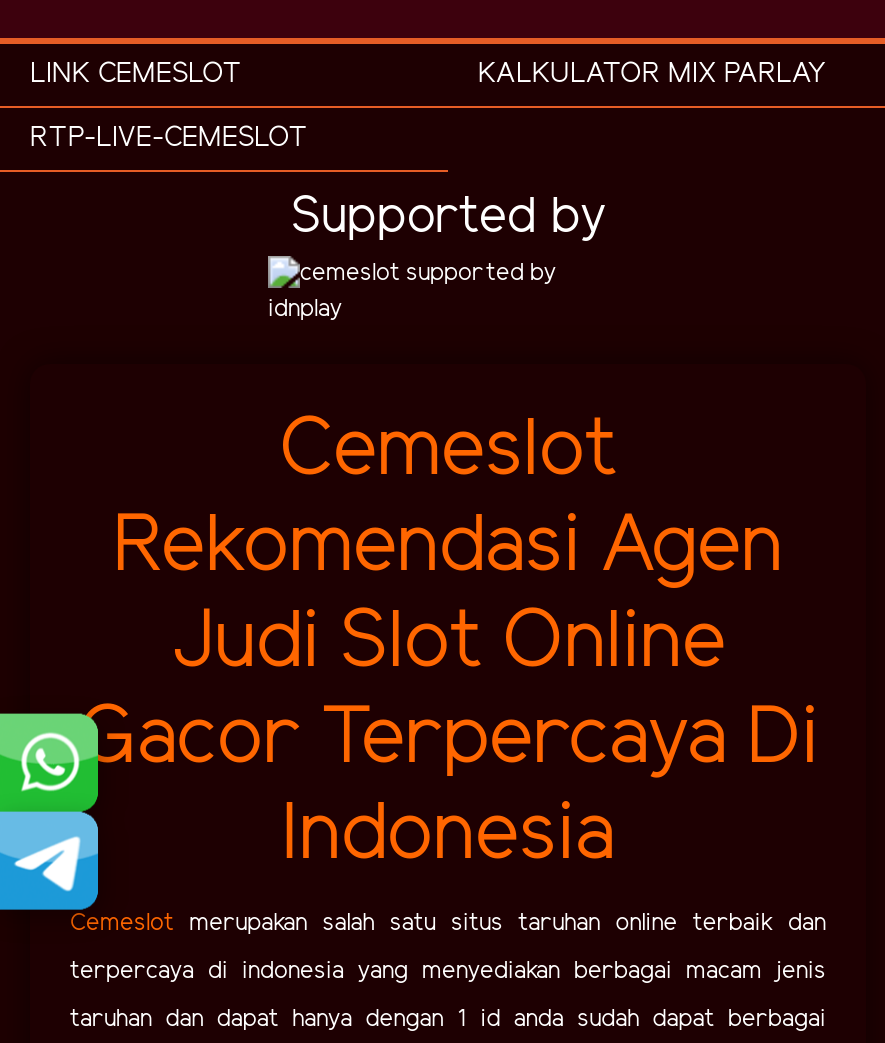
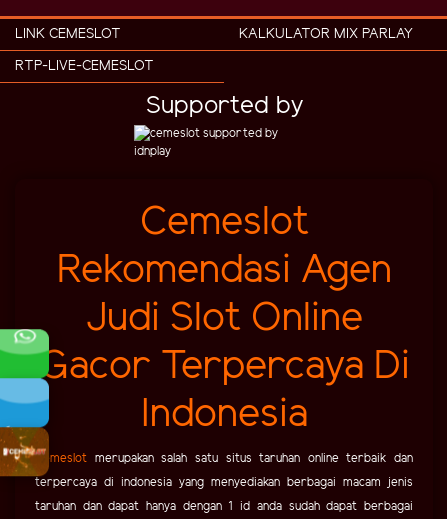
- [image]
+ [image]
